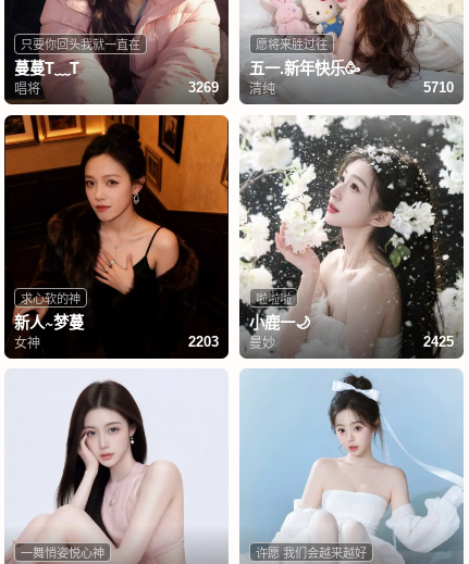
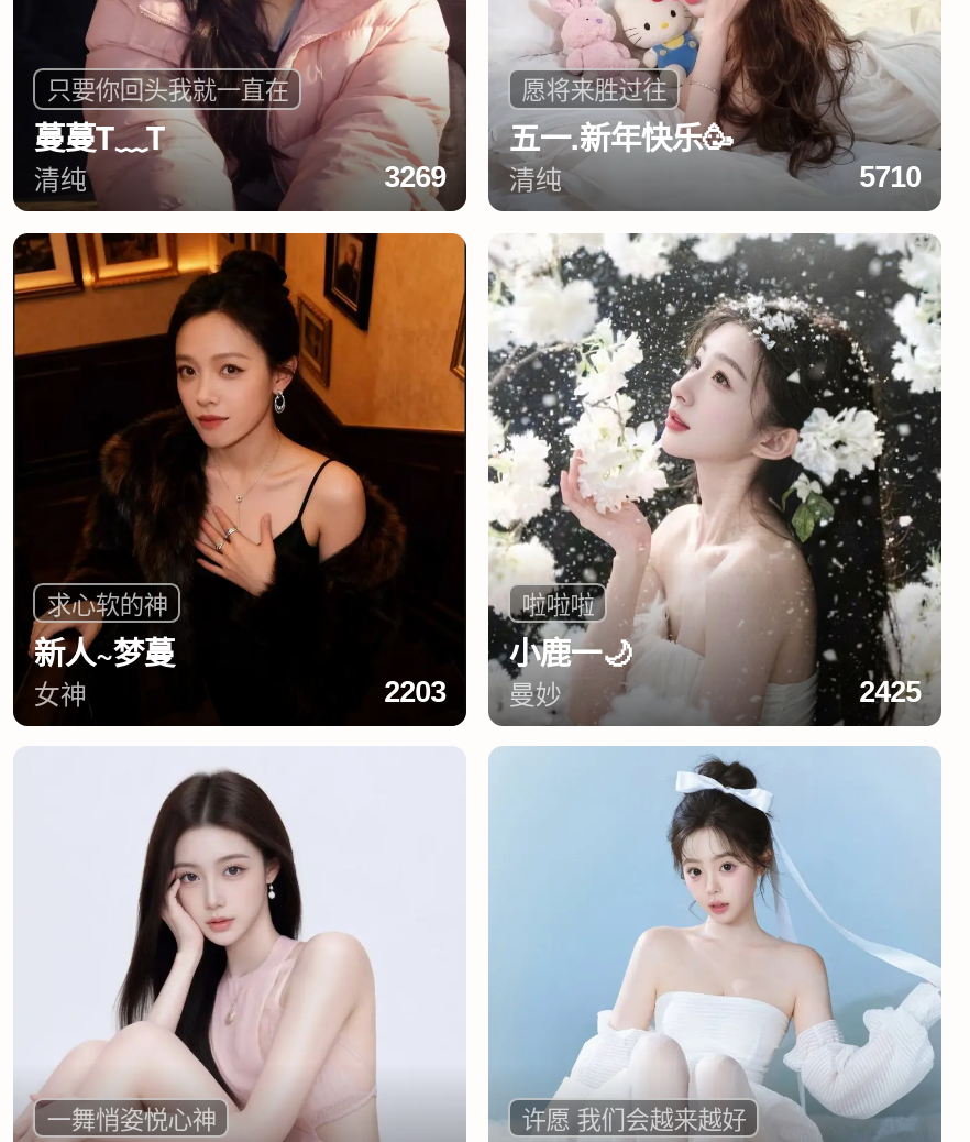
- 唱将
+ 清纯
